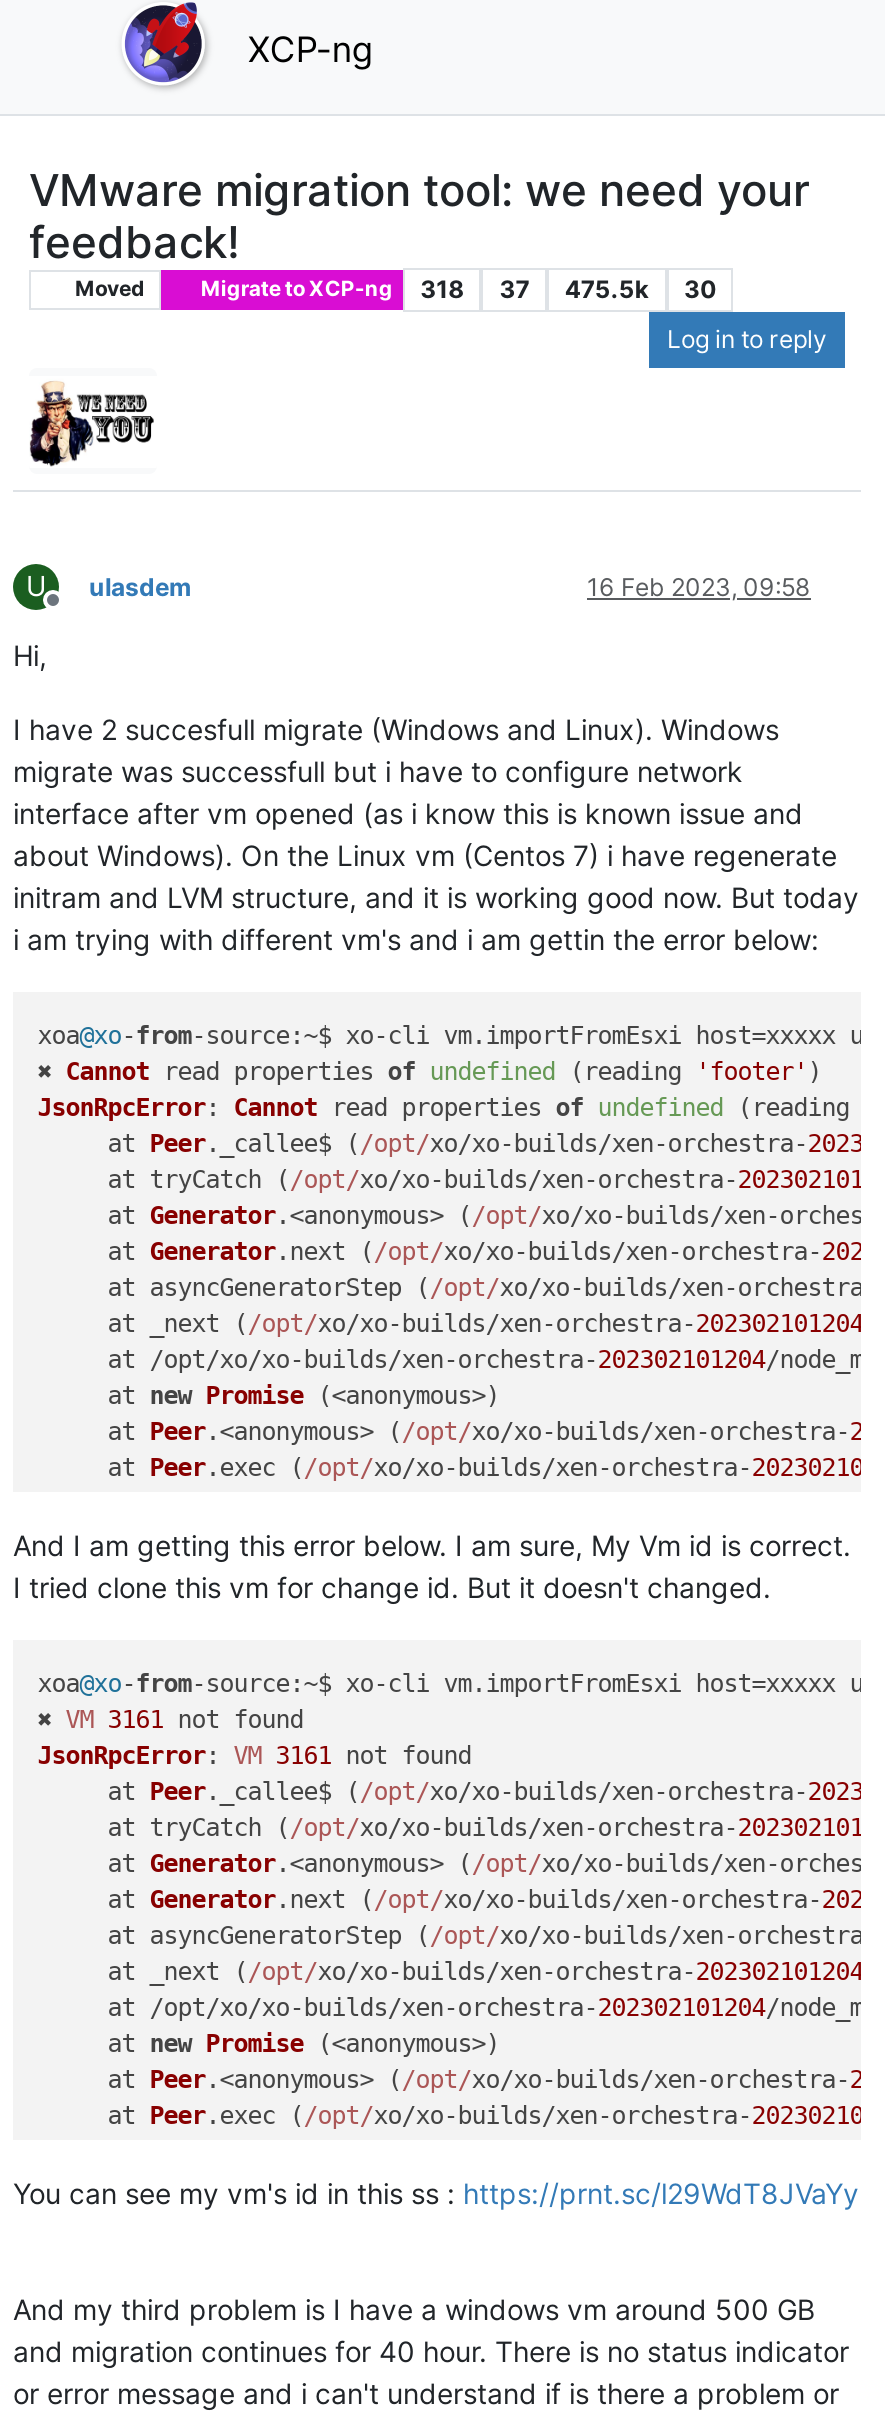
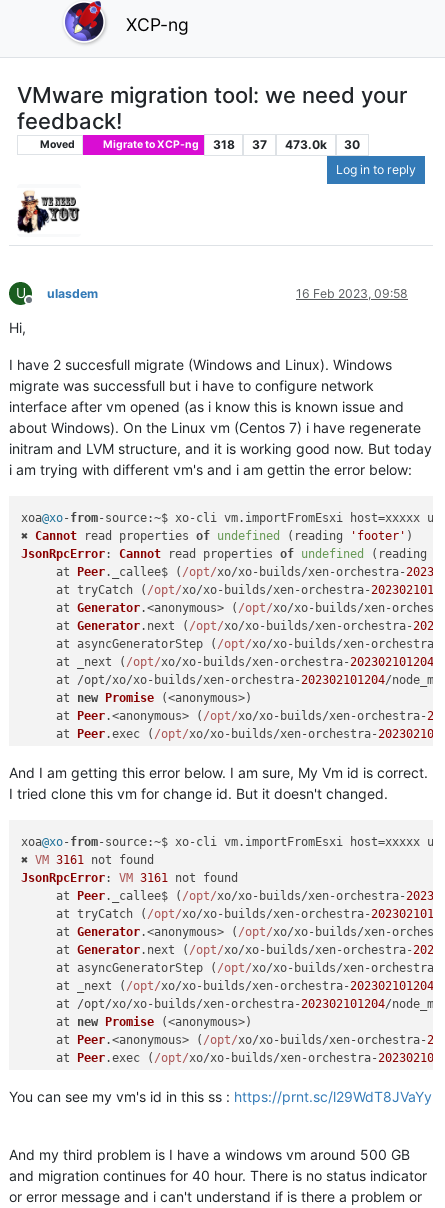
- Moved Migrate to XCP-ng 318 37 475.5k 30
+ Moved Migrate to XCP-ng 318 37 473.0k 30
